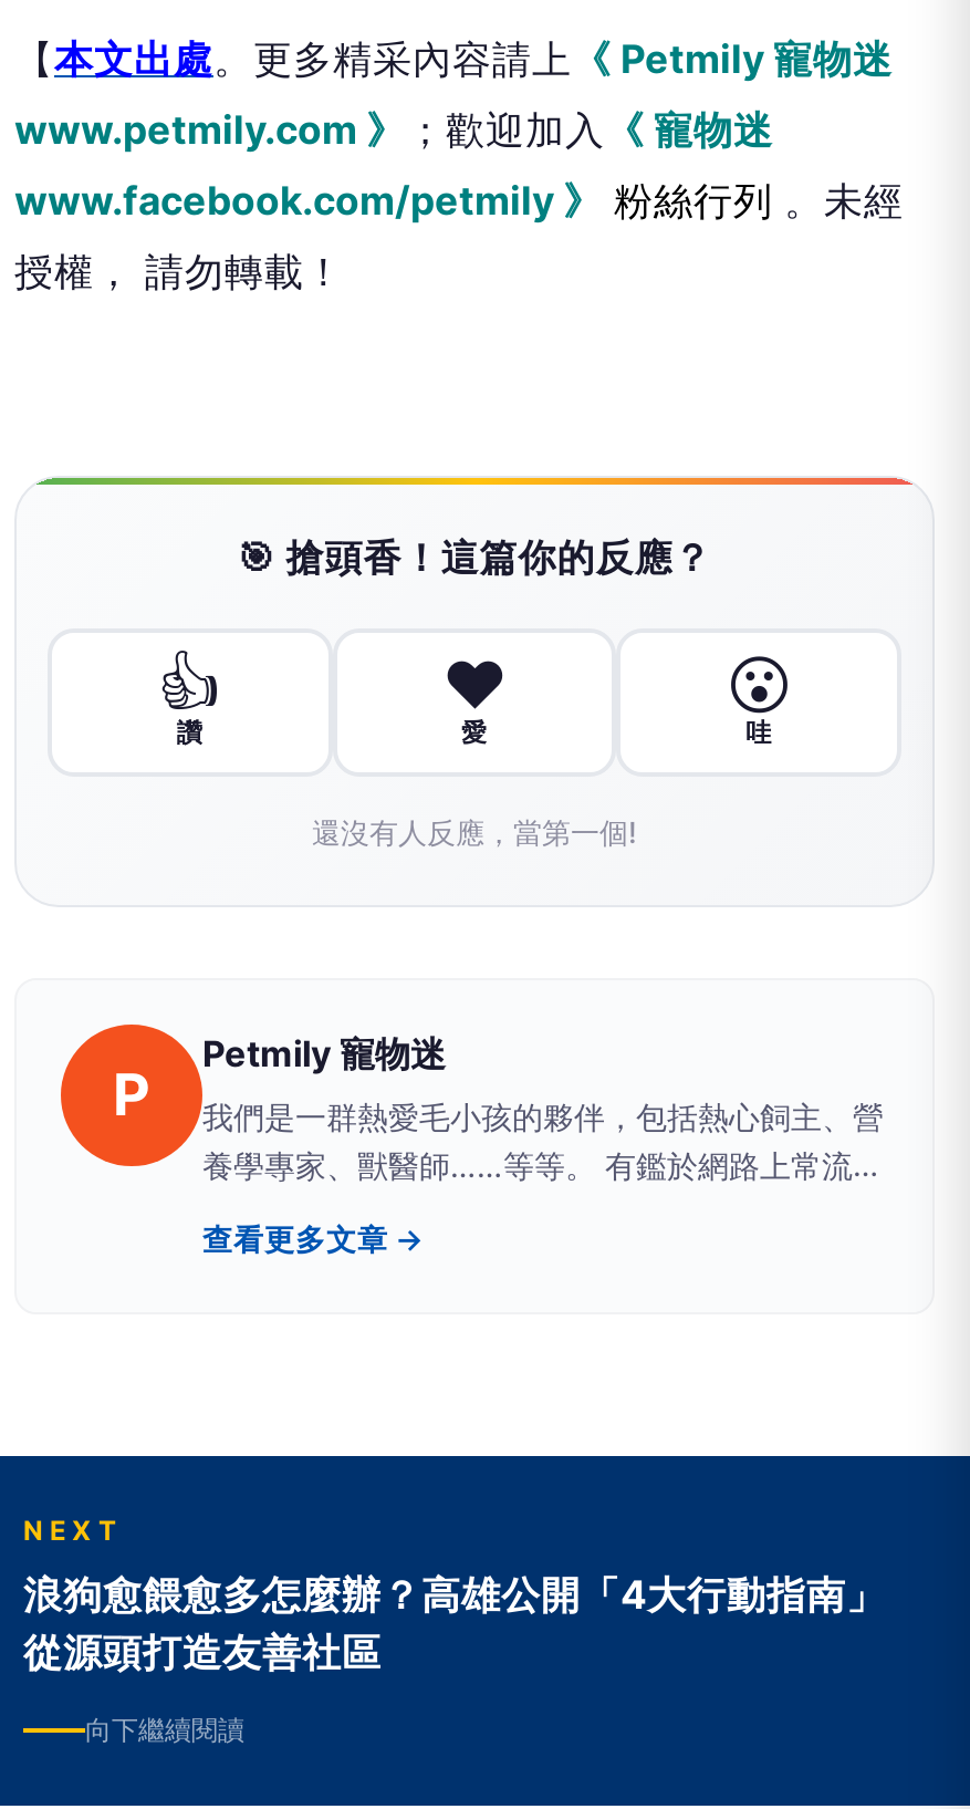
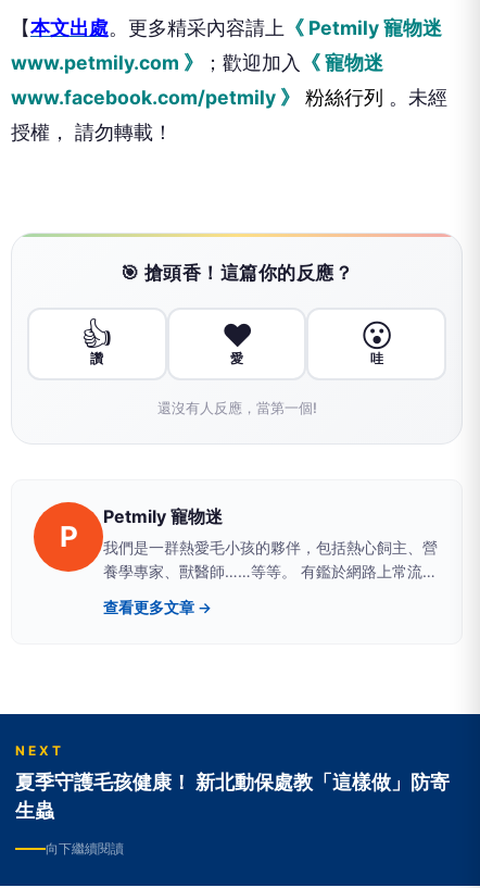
- 浪狗愈餵愈多怎麼辦？高雄公開「4大行動指南」
- 從源頭打造友善社區
+ 夏季守護毛孩健康！ 新北動保處教「這樣做」防寄
+ 生蟲
